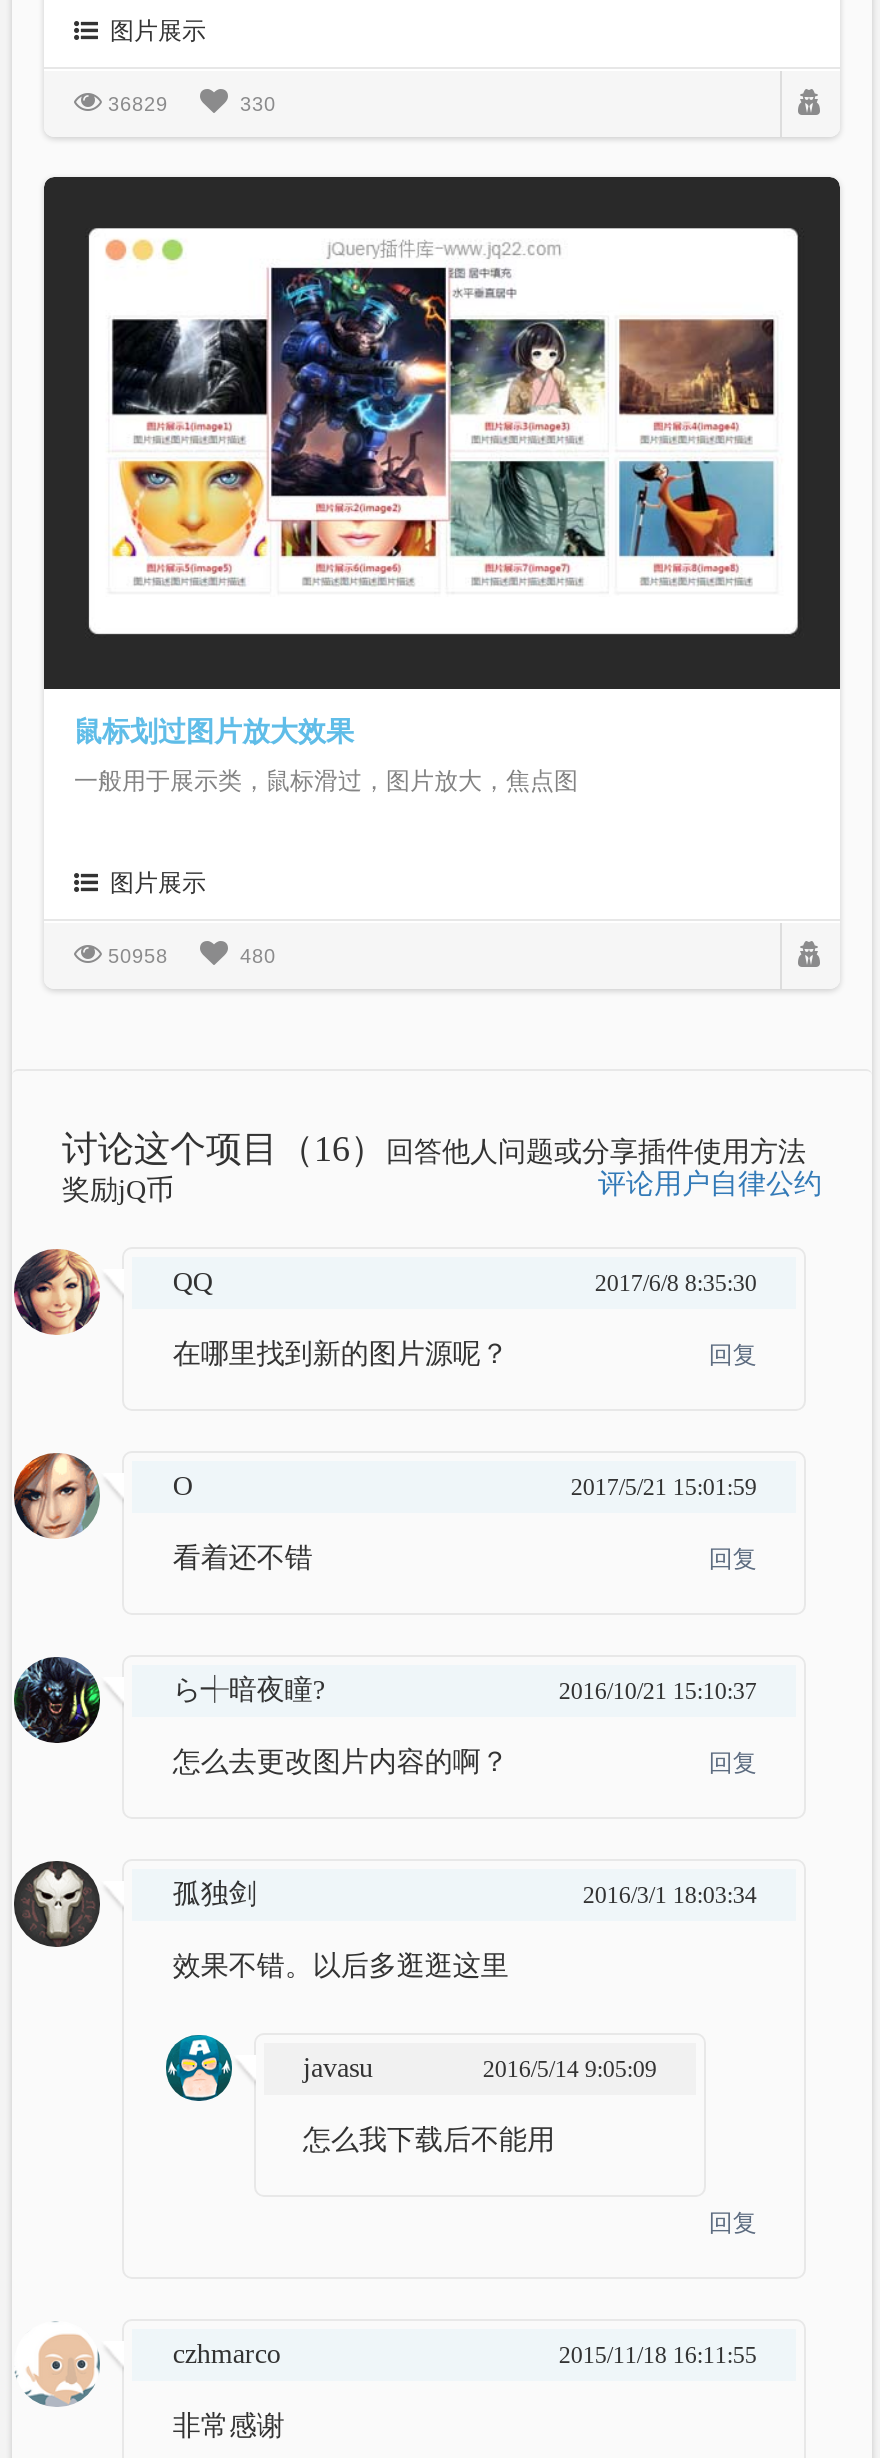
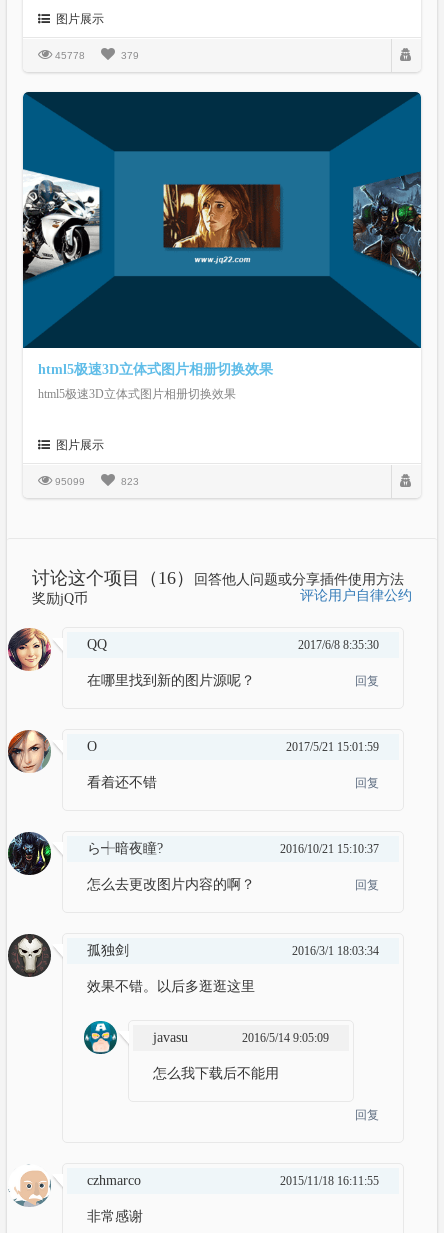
- 36829
- 330
+ 45778
+ 379

- [image]
- 鼠标划过图片放大效果
+ [image]
+ html5极速3D立体式图片相册切换效果

- 一般用于展示类，鼠标滑过，图片放大，焦点图
+ html5极速3D立体式图片相册切换效果

- 50958
+ 95099

- 480
+ 823
